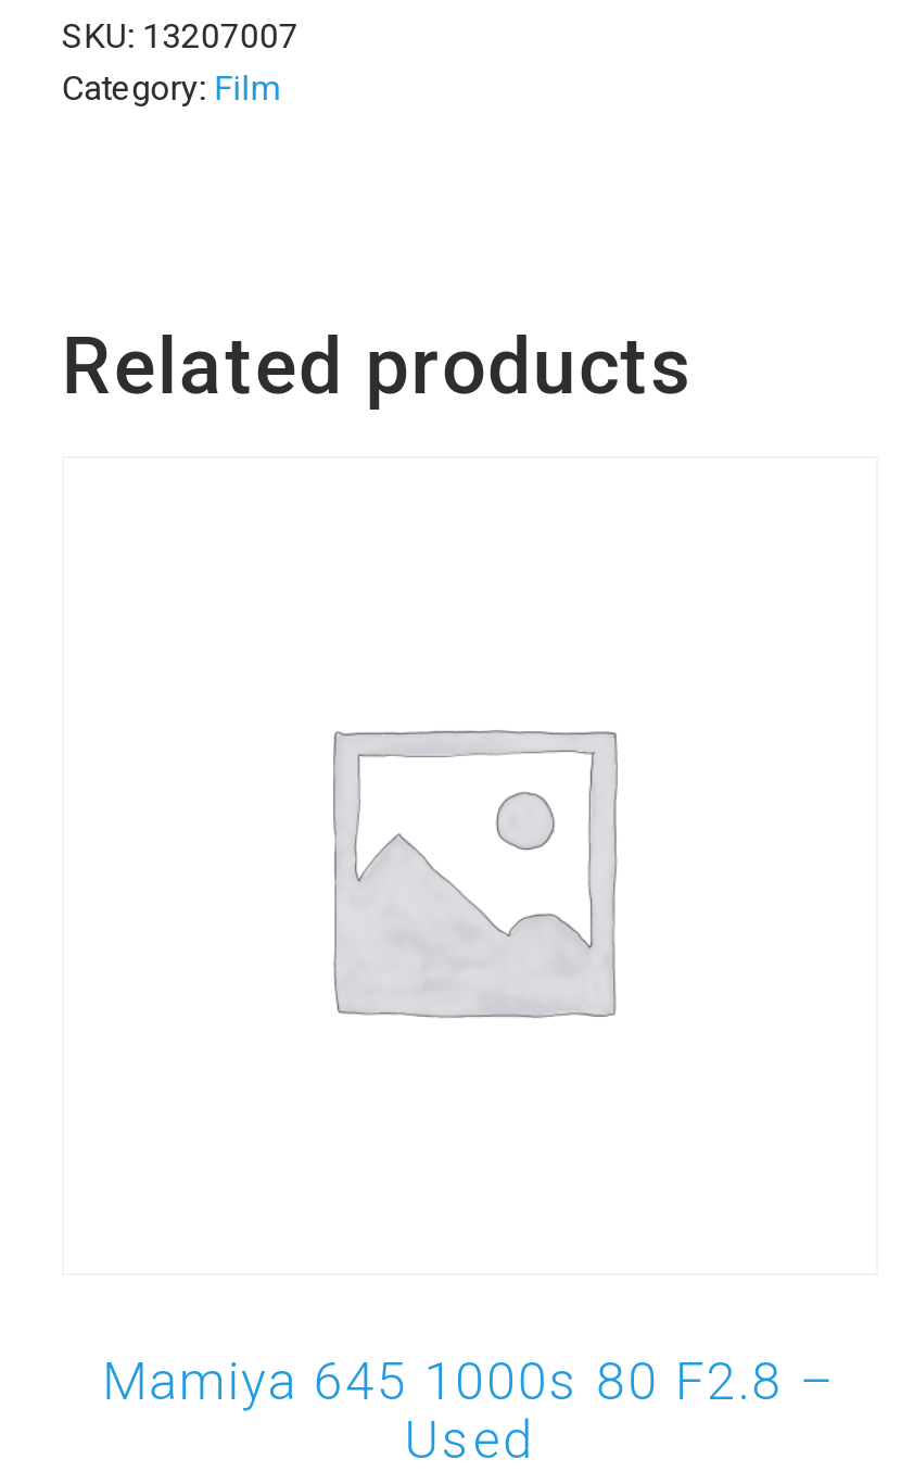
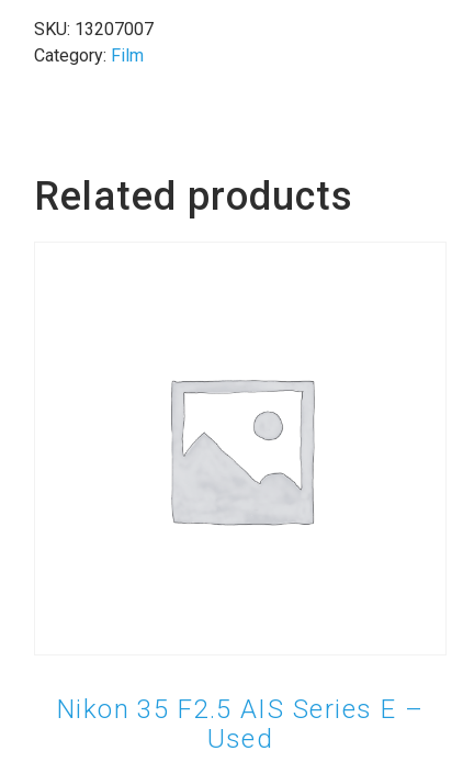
- Mamiya 645 1000s 80 F2.8 –
+ Nikon 35 F2.5 AIS Series E –
